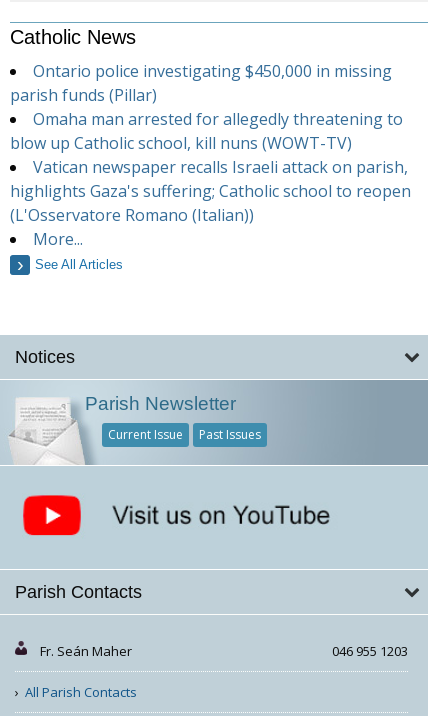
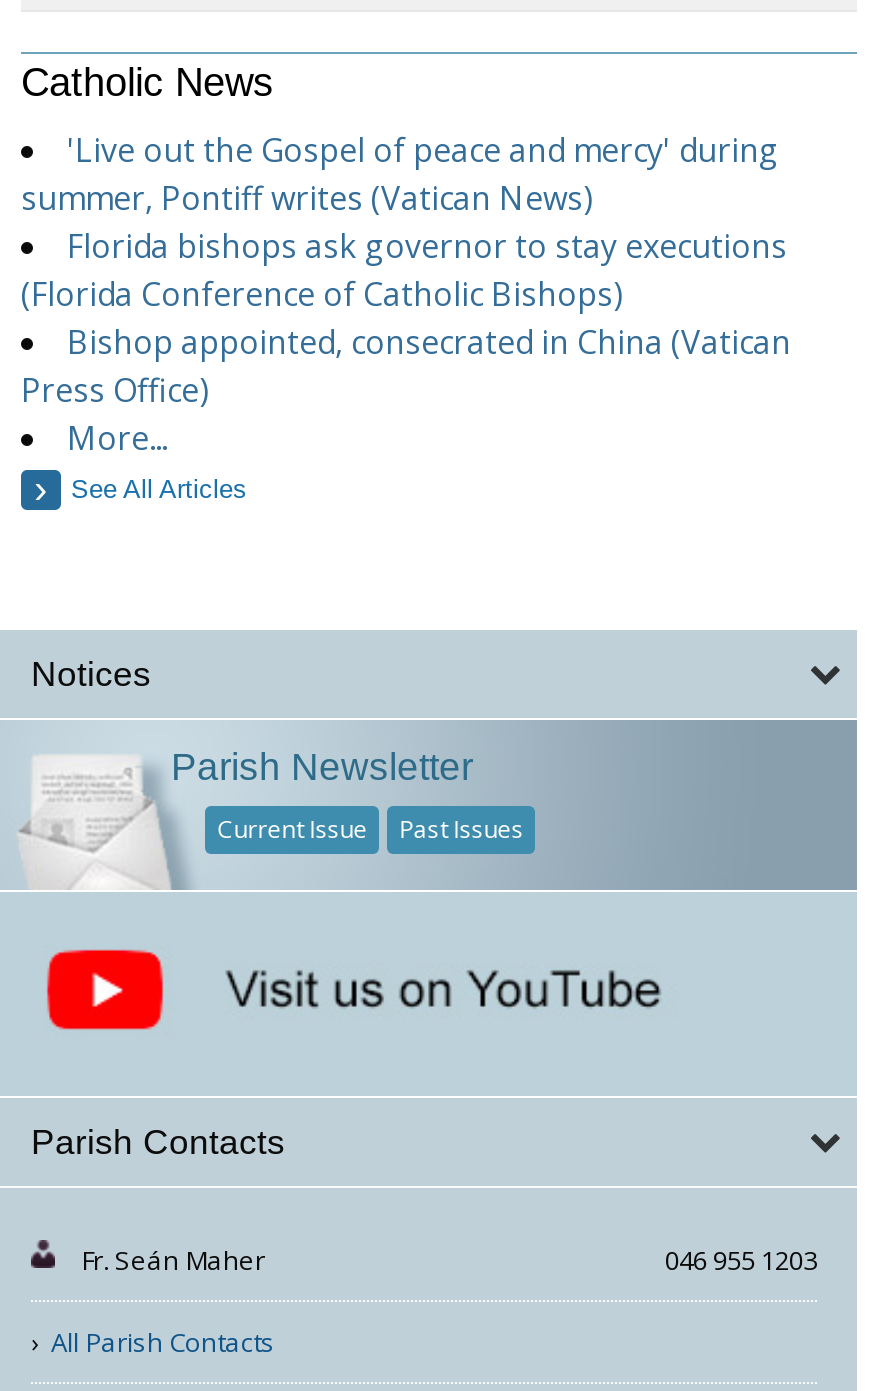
- Ontario police investigating $450,000 in missing
- parish funds (Pillar)
- Omaha man arrested for allegedly threatening to
- blow up Catholic school, kill nuns (WOWT-TV)
- Vatican newspaper recalls Israeli attack on parish,
- highlights Gaza's suffering; Catholic school to reopen
- (L'Osservatore Romano (Italian))
+ 'Live out the Gospel of peace and mercy' during
+ summer, Pontiff writes (Vatican News)
+ Florida bishops ask governor to stay executions
+ (Florida Conference of Catholic Bishops)
+ Bishop appointed, consecrated in China (Vatican
+ Press Office)
